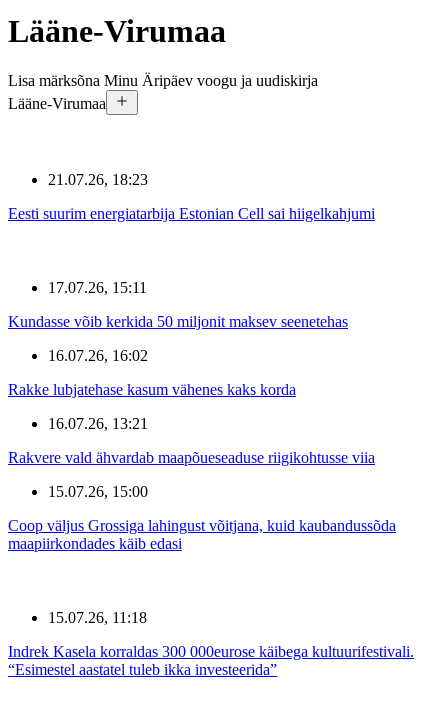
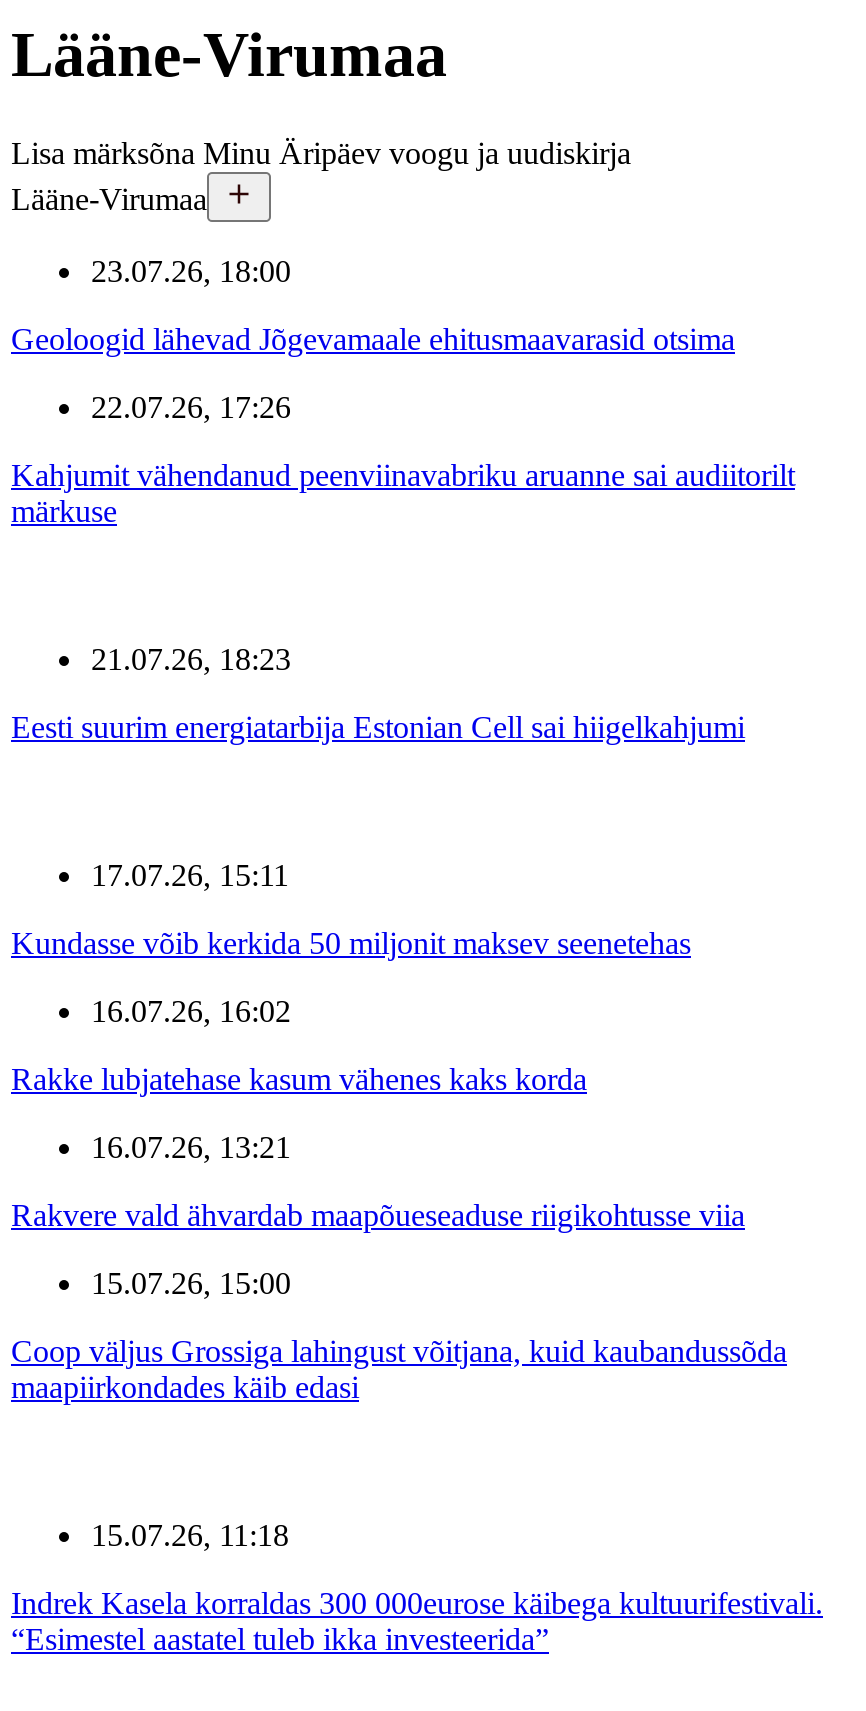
+ 23.07.26, 18:00
+ Geoloogid lähevad Jõgevamaale ehitusmaavarasid otsima
+ 22.07.26, 17:26
+ Kahjumit vähendanud peenviinavabriku aruanne sai audiitorilt
+ märkuse
